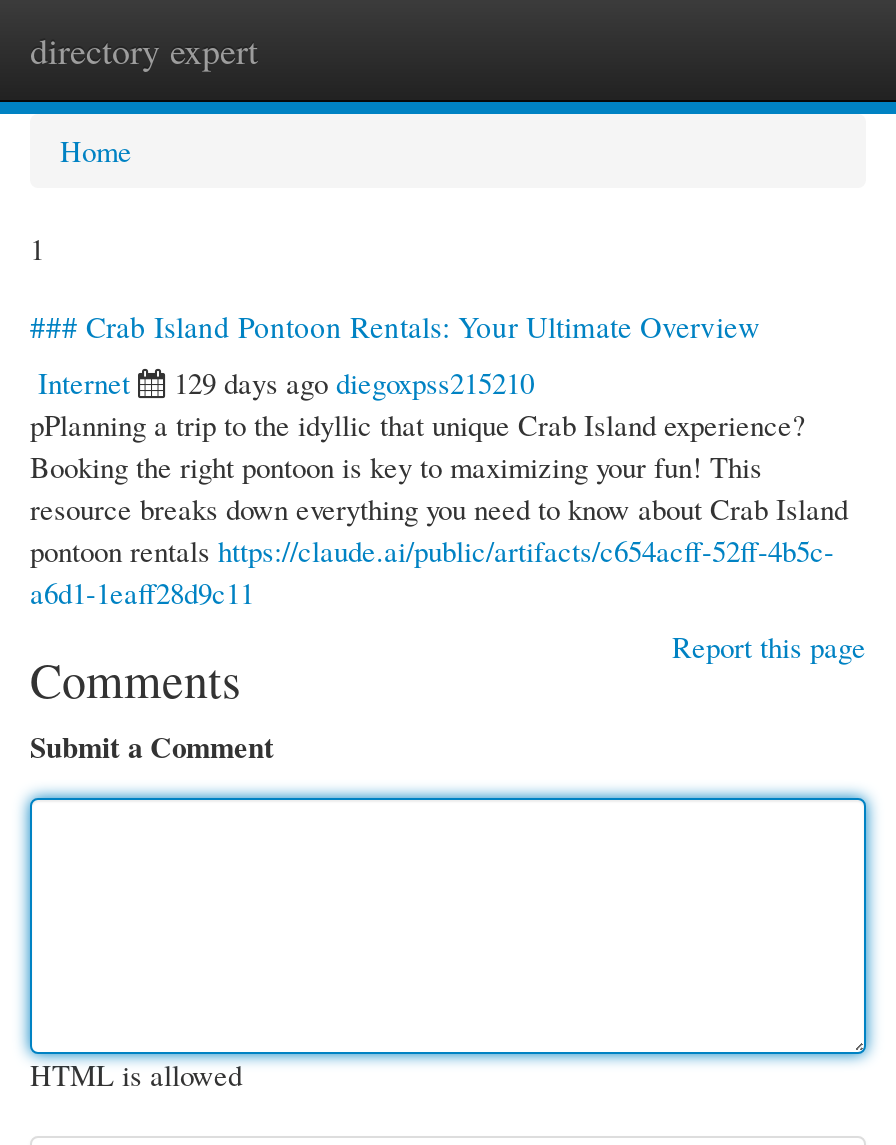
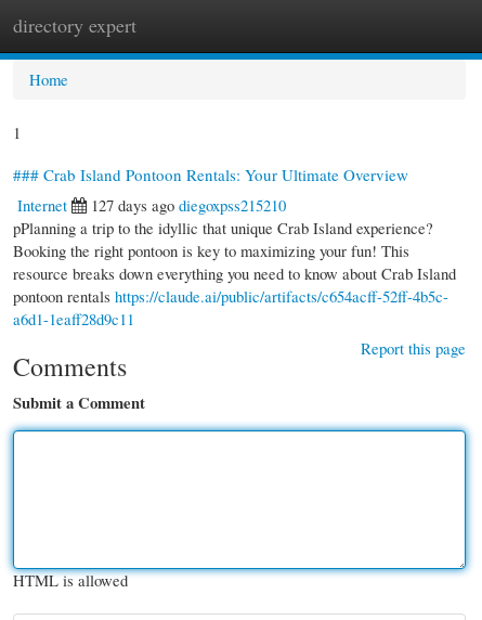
- 129 days ago diegoxpss215210
+ 127 days ago diegoxpss215210
